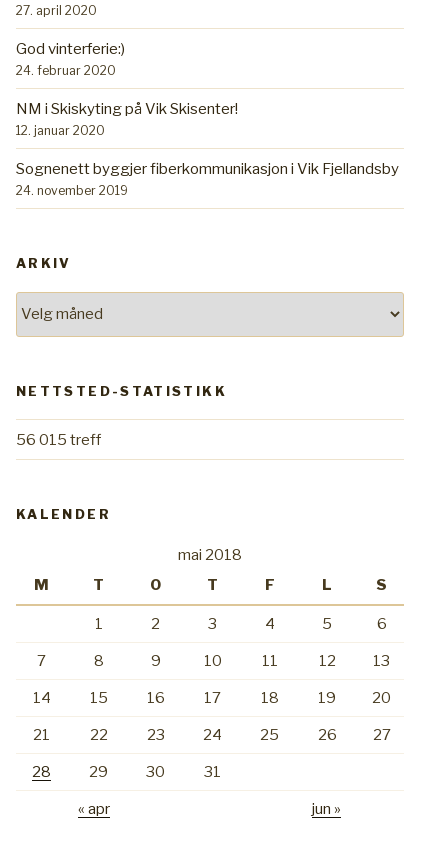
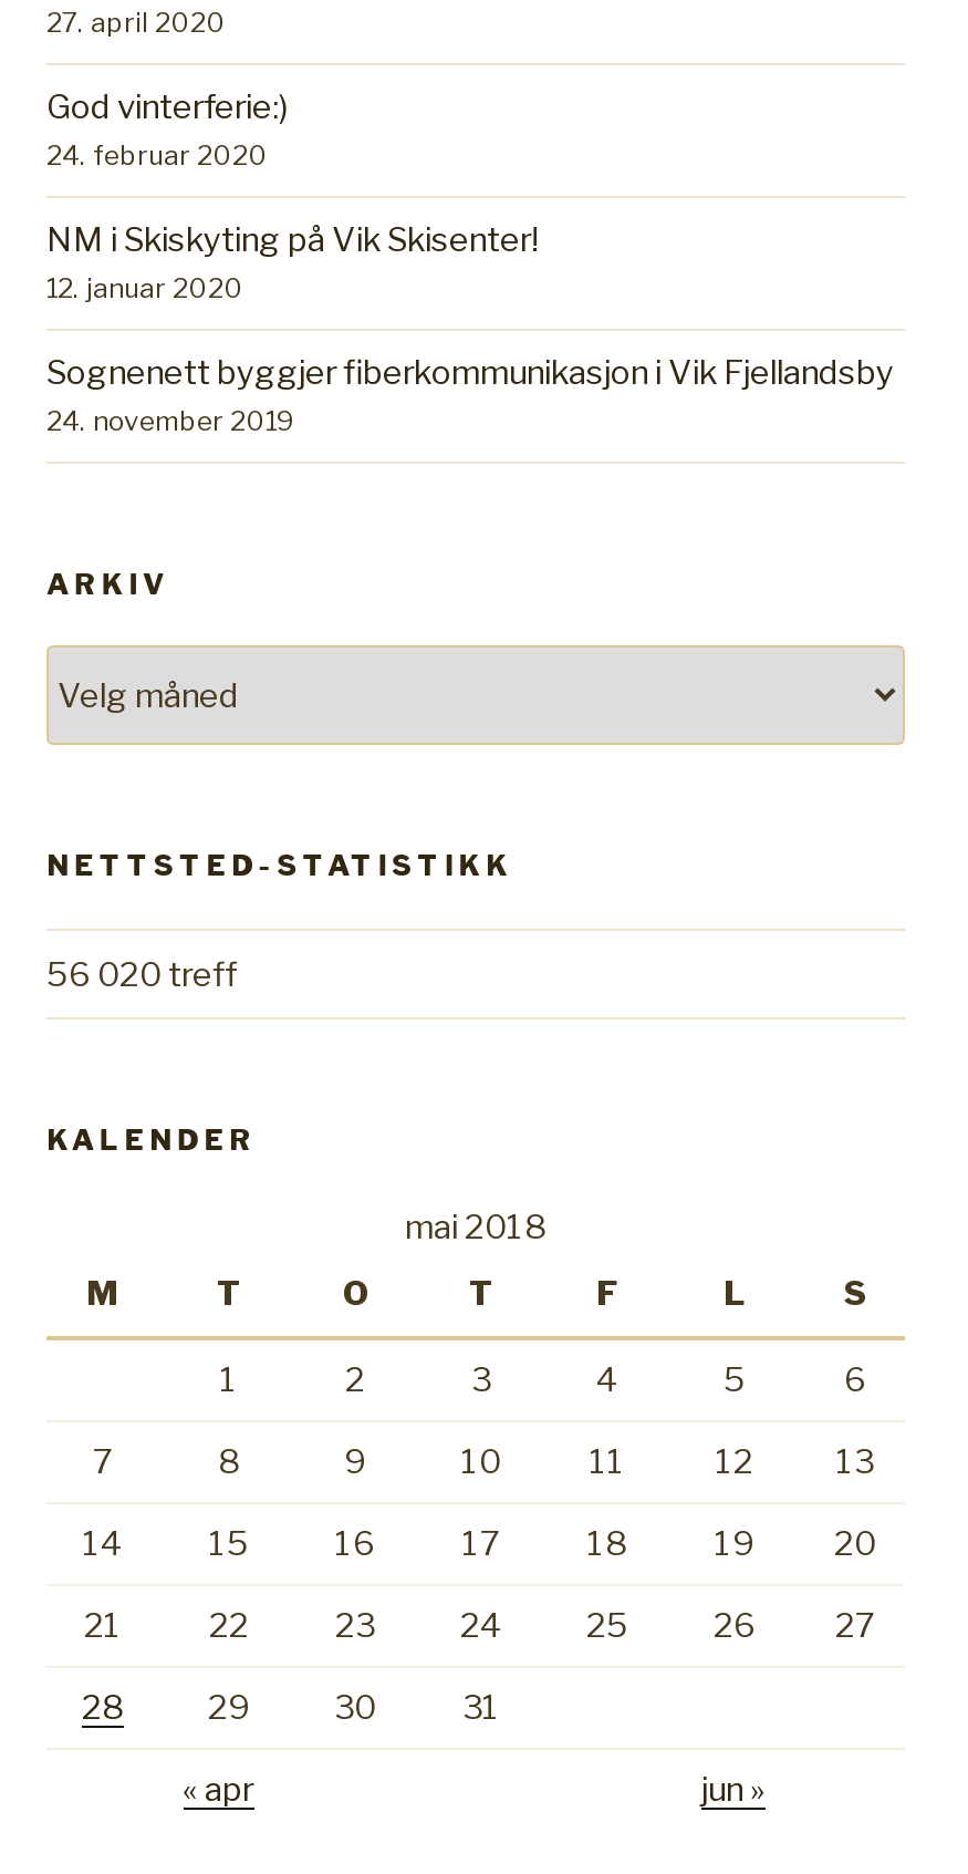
- 56 015 treff
+ 56 020 treff
